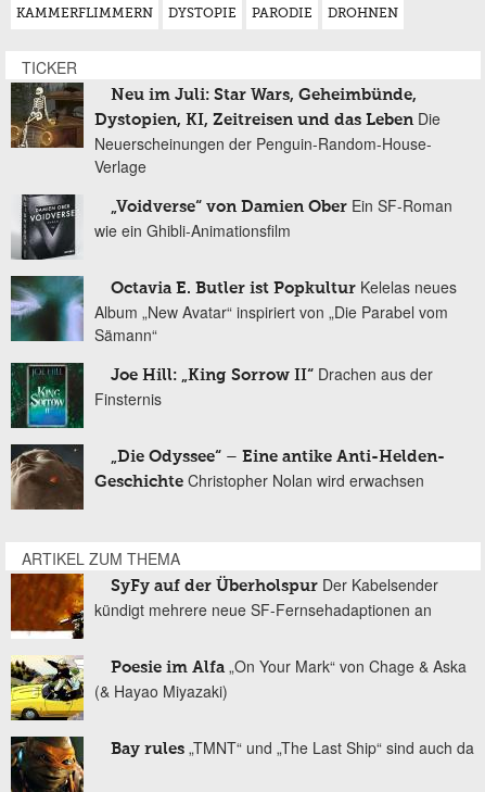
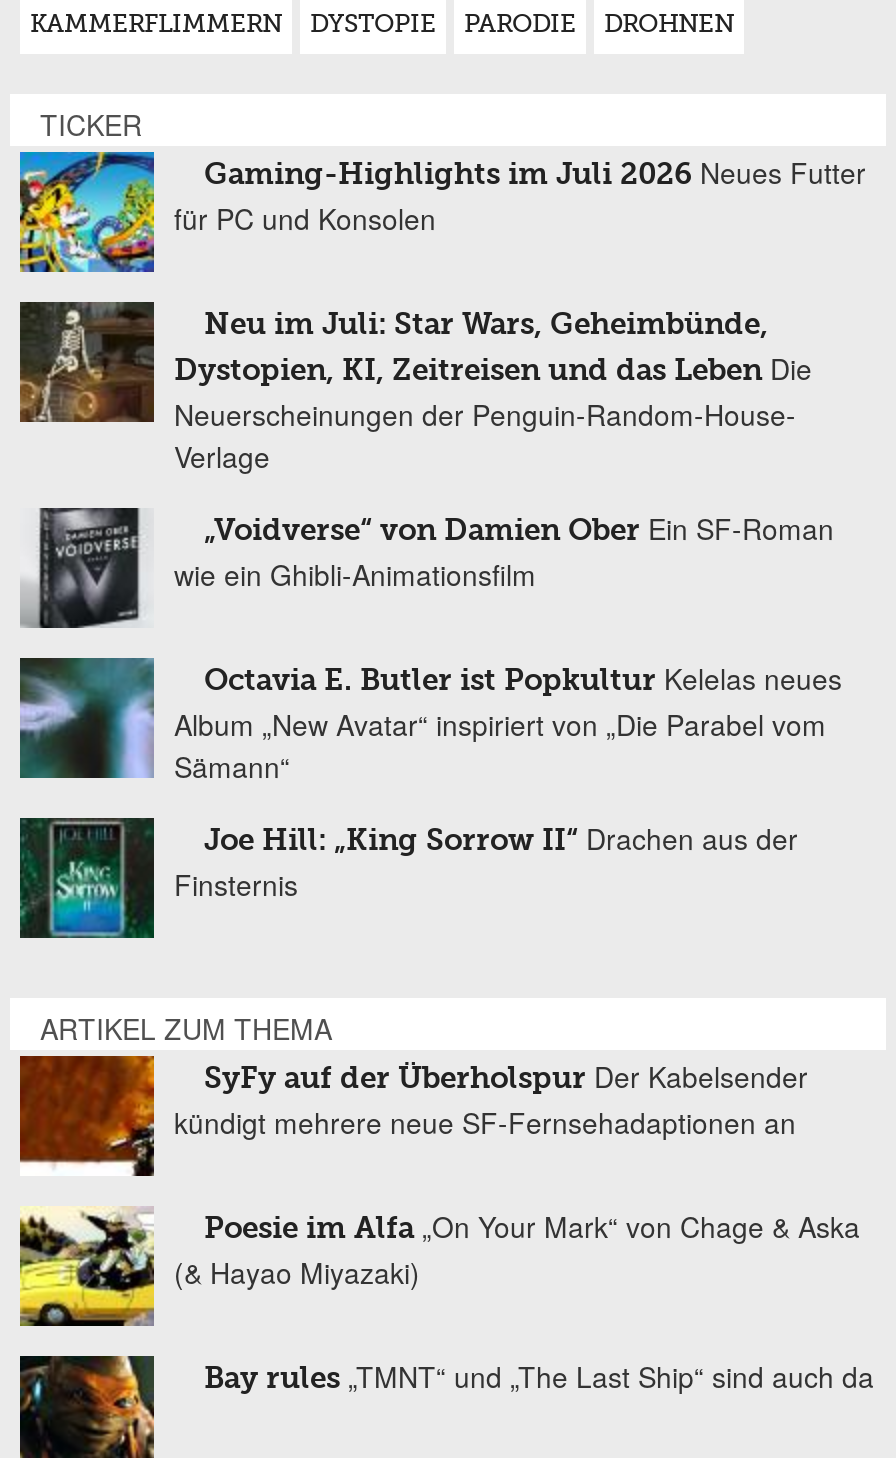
moved down: [image] | Neu im Juli: Star Wars, Geheimbünde, | Dystopien, KI, Zeitreisen und das Leben Die | ... | Joe Hill: „King Sorrow II“ Drachen aus der | Finsternis

+ [image]
+ Gaming-Highlights im Juli 2026 Neues Futter
+ für PC und Konsolen

- [image]
- „Die Odyssee“ – Eine antike Anti-Helden-
- Geschichte Christopher Nolan wird erwachsen
